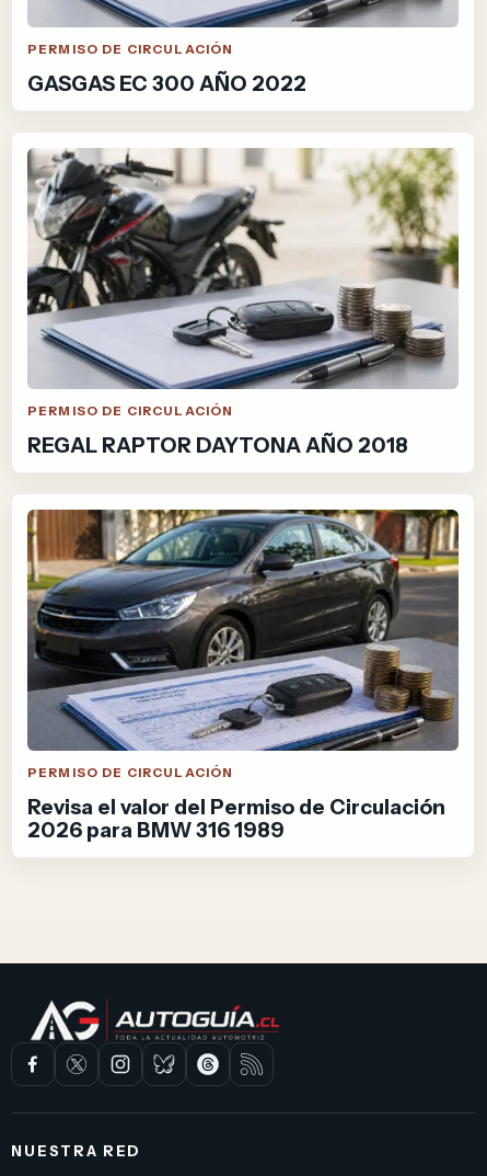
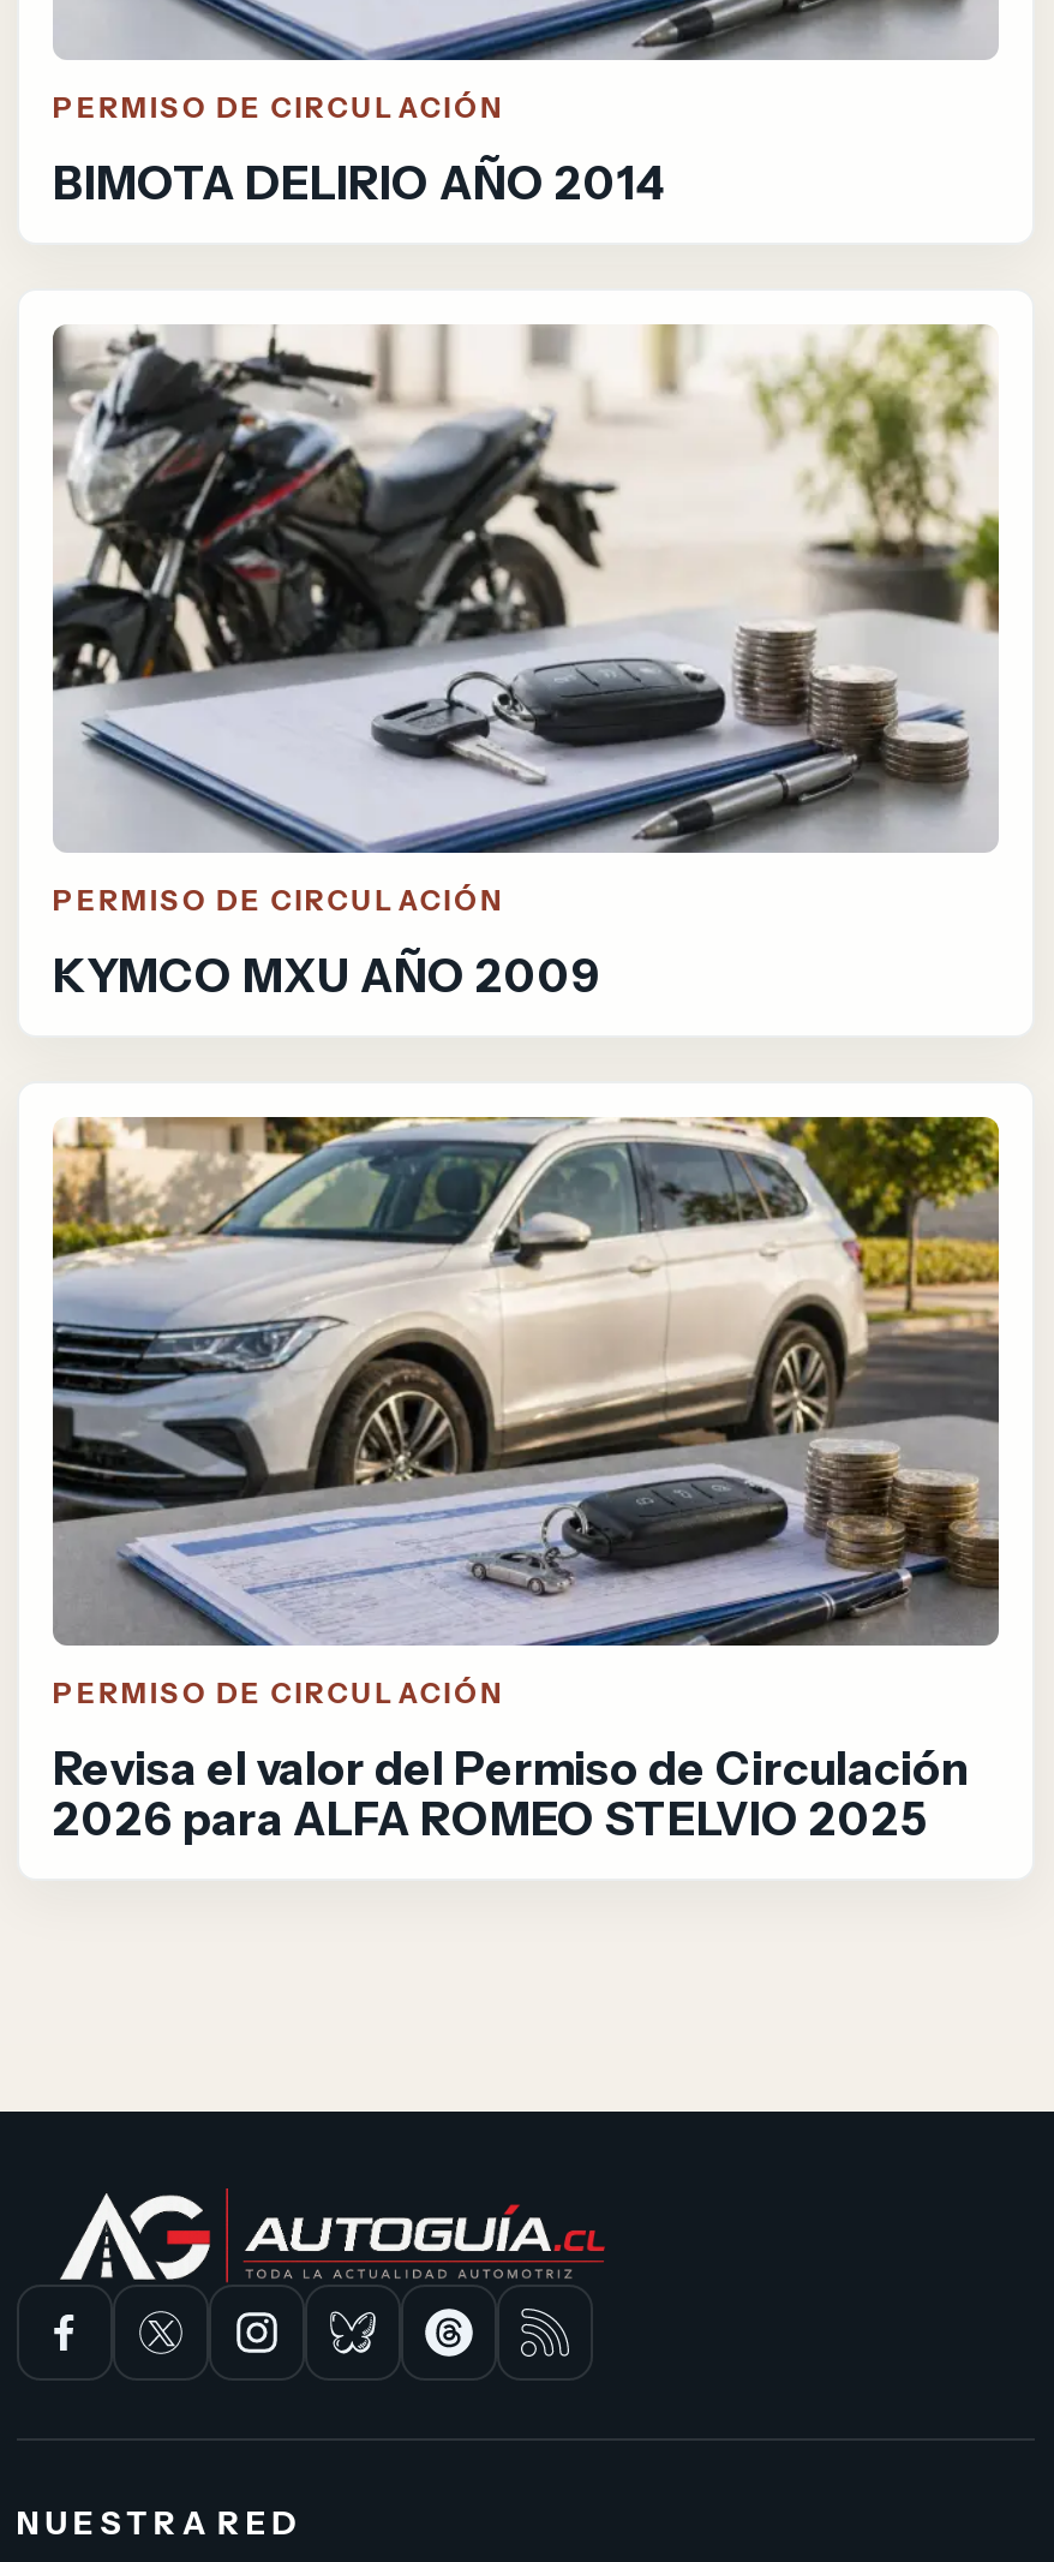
- GASGAS EC 300 AÑO 2022
+ BIMOTA DELIRIO AÑO 2014

- REGAL RAPTOR DAYTONA AÑO 2018
+ KYMCO MXU AÑO 2009

- [image]
+ [image]

- 2026 para BMW 316 1989
+ 2026 para ALFA ROMEO STELVIO 2025
